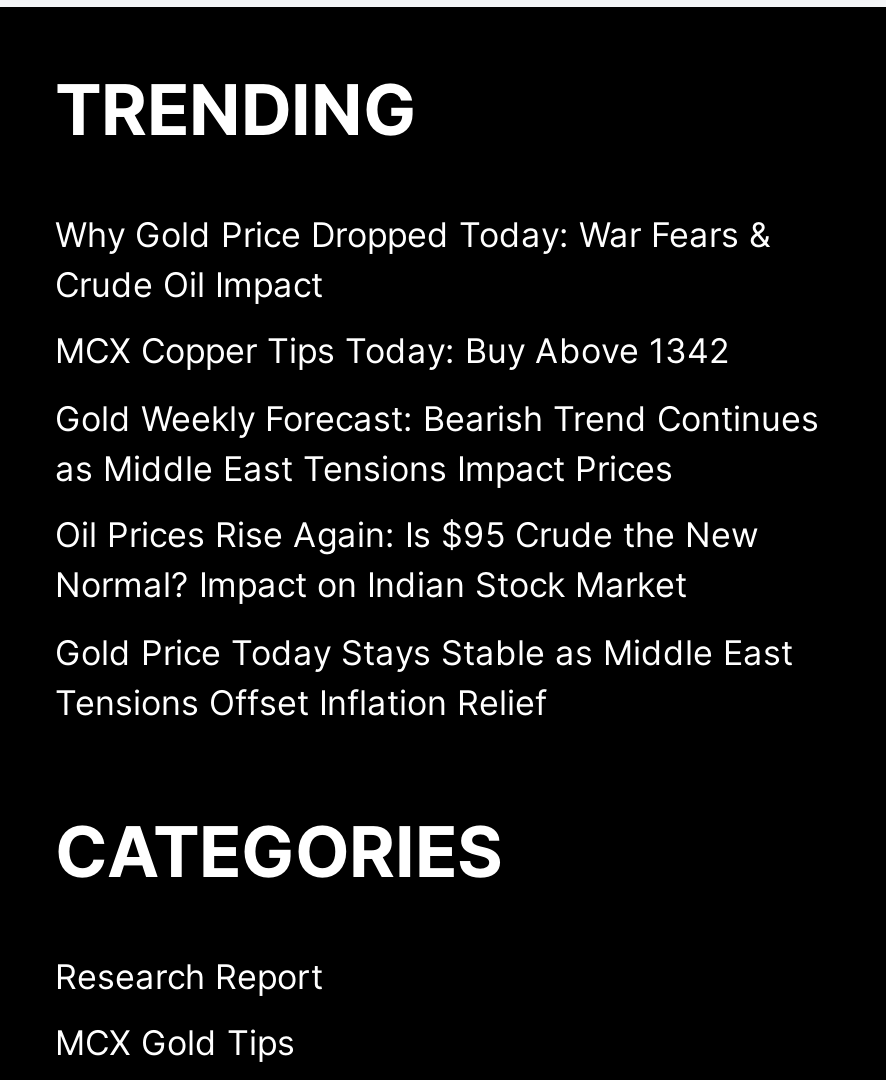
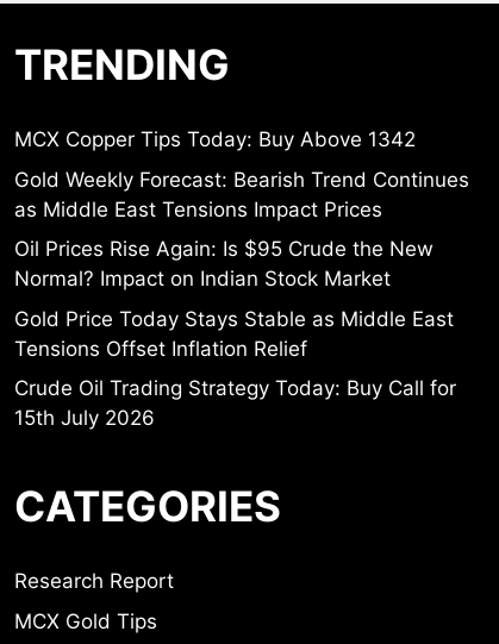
- Why Gold Price Dropped Today: War Fears &
- Crude Oil Impact

moved up: MCX Copper Tips Today: Buy Above 1342 | Gold Weekly Forecast: Bearish Trend Continues | as Middle East Tensions Impact Prices | Oil Prices Rise Again: Is $95 Crude the New | Normal? Impact on Indian Stock Market | Gold Price Today Stays Stable as Middle East | Tensions Offset Inflation Relief

+ Crude Oil Trading Strategy Today: Buy Call for
+ 15th July 2026
